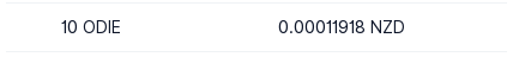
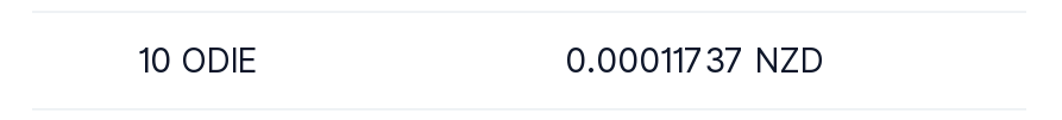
- 0.00011918 NZD
+ 0.00011737 NZD
